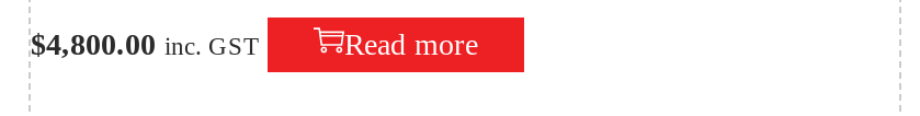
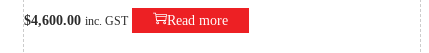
- $4,800.00 inc. GST
+ $4,600.00 inc. GST
